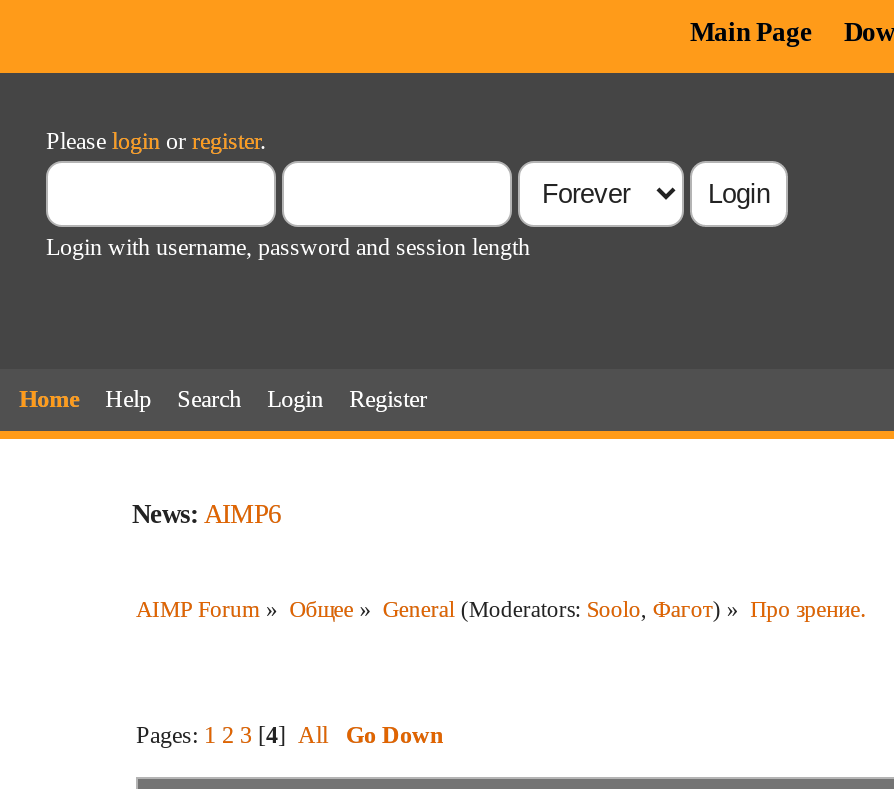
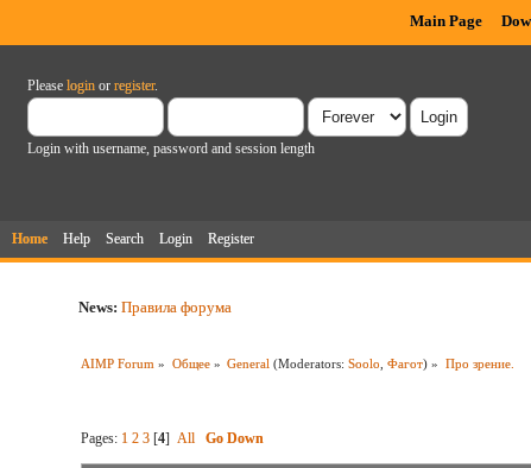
- News: AIMP6
+ News: Правила форума
